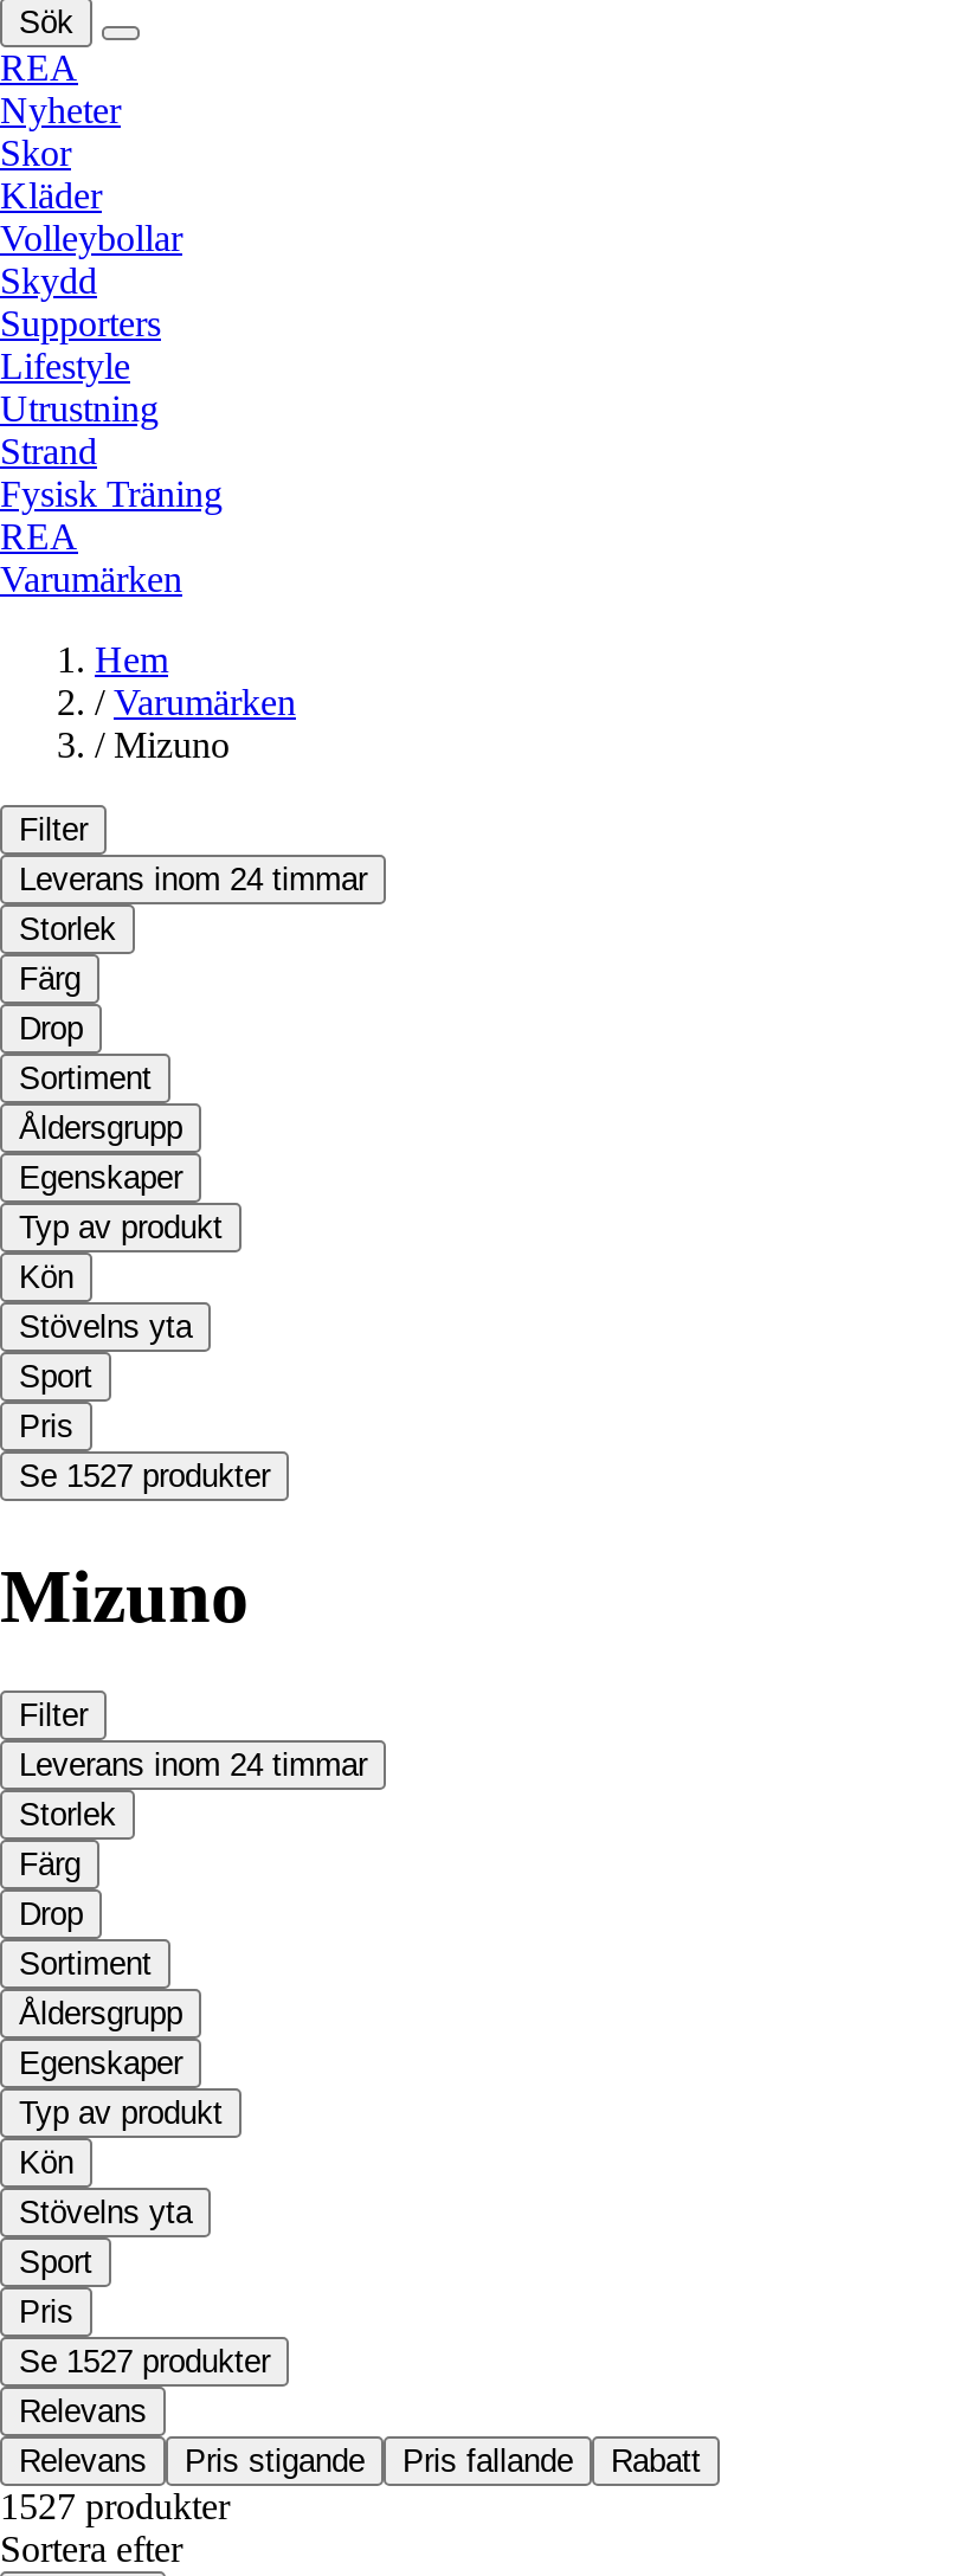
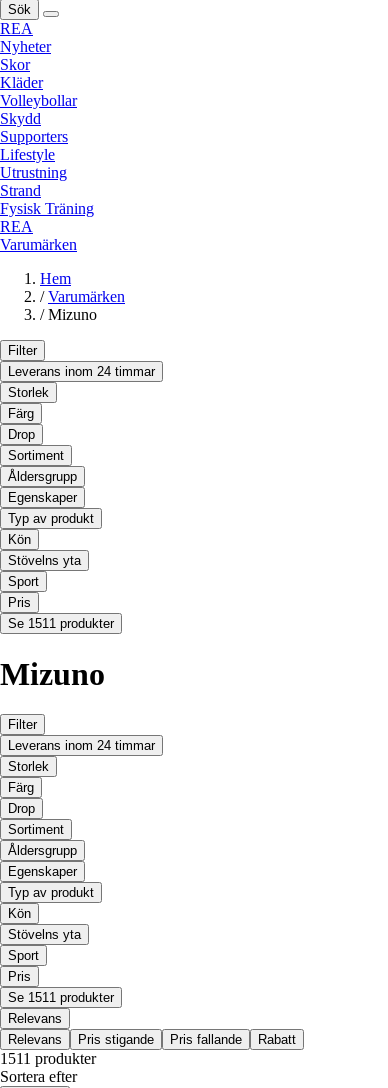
- Se 1527 produkter
+ Se 1511 produkter

- Se 1527 produkter
+ Se 1511 produkter

- 1527 produkter
+ 1511 produkter
